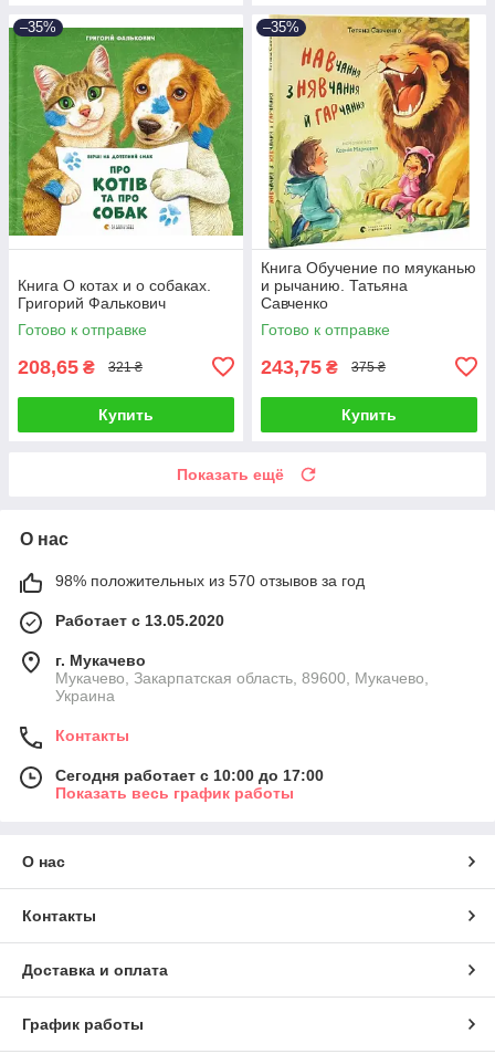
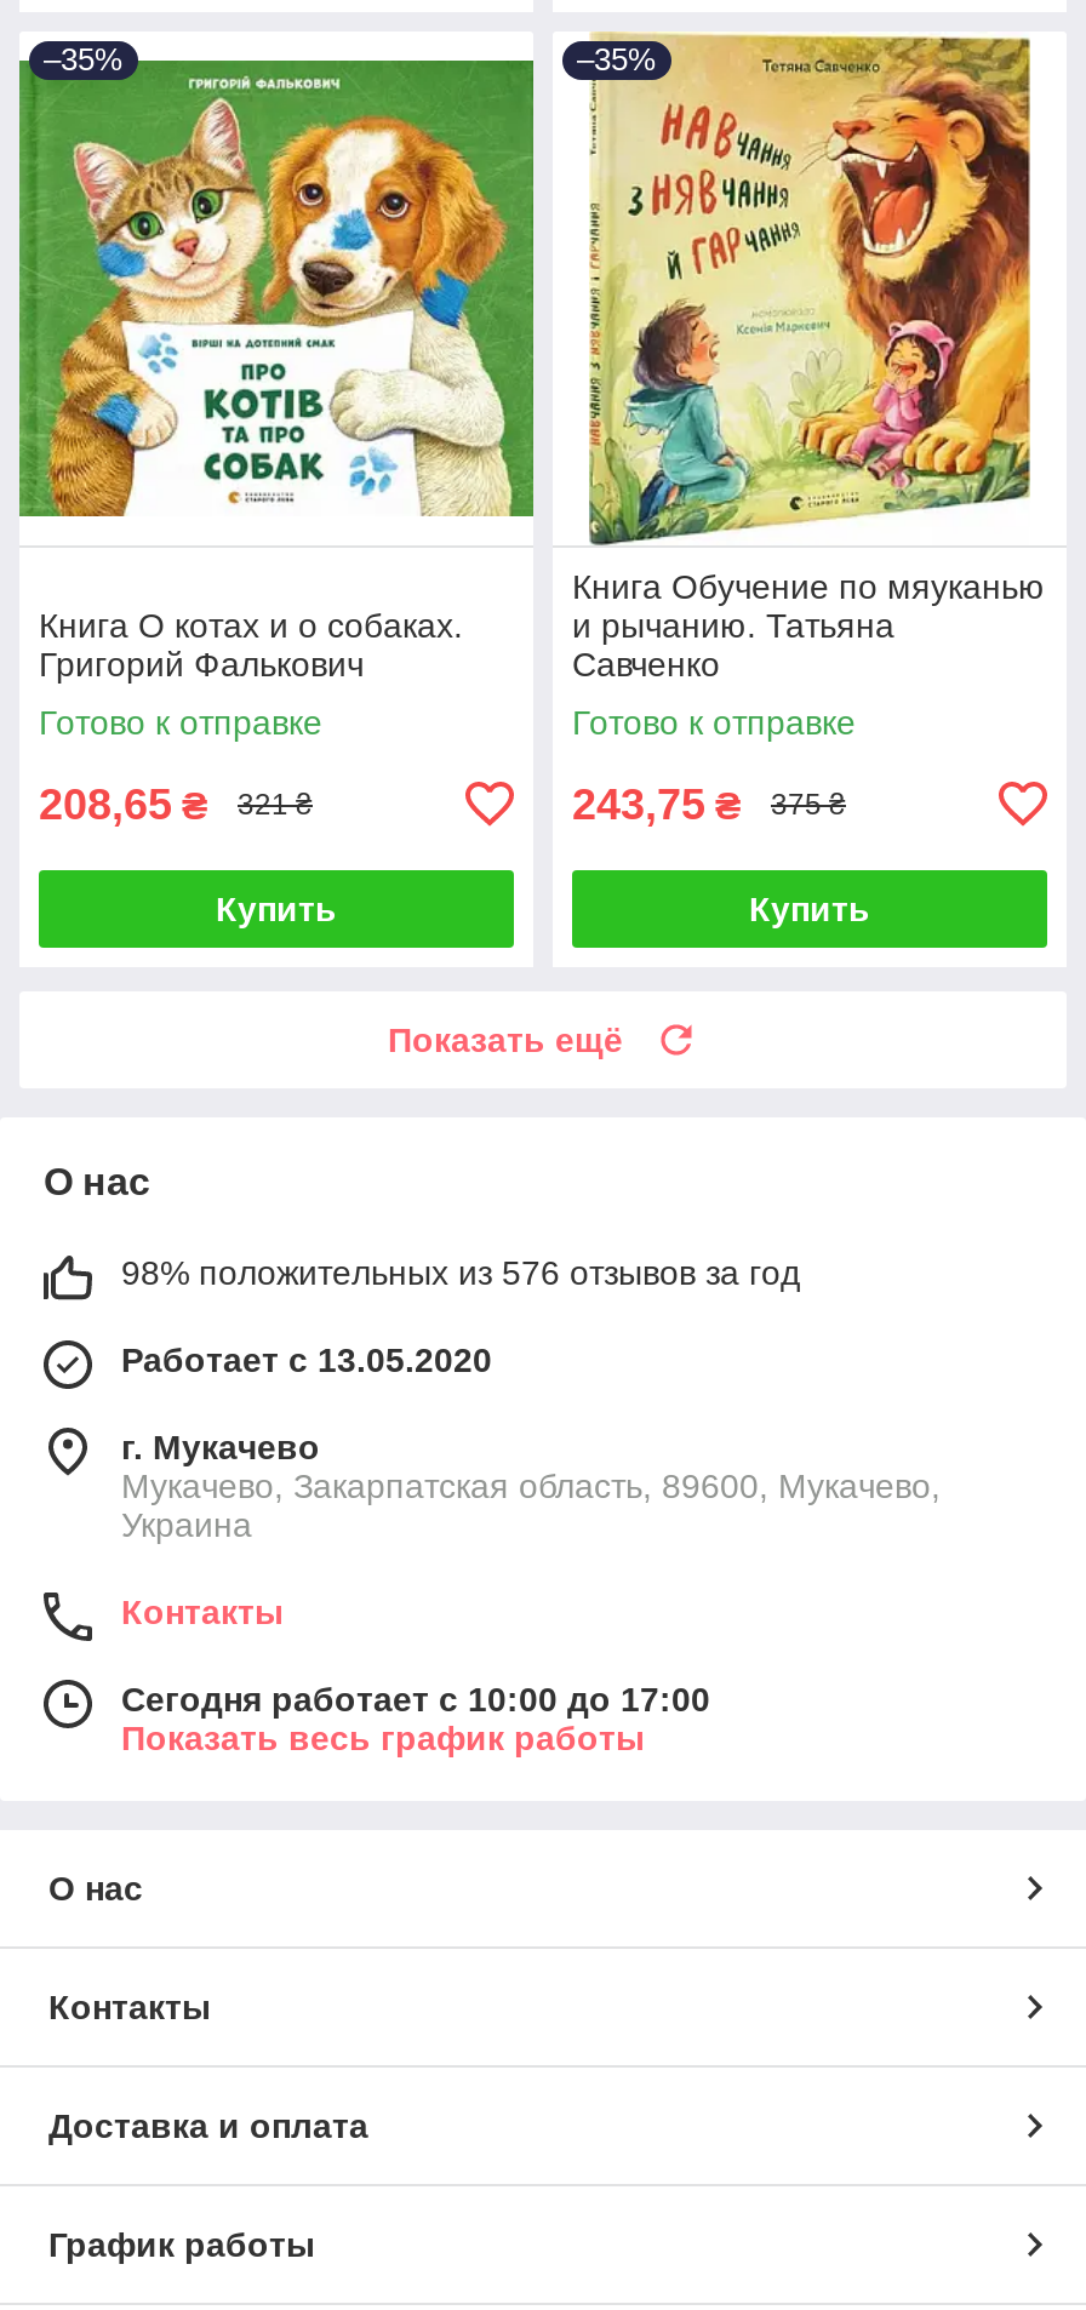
- 98% положительных из 570 отзывов за год
+ 98% положительных из 576 отзывов за год
